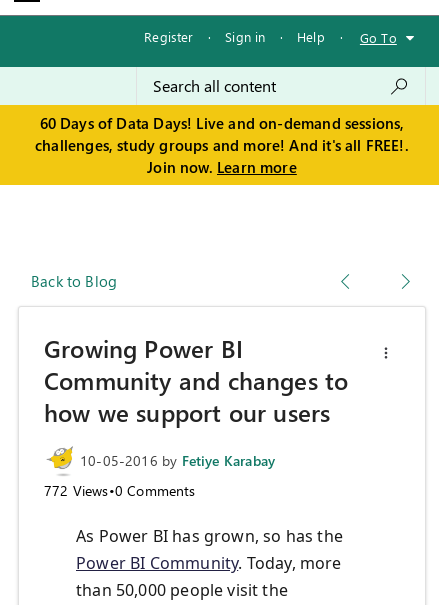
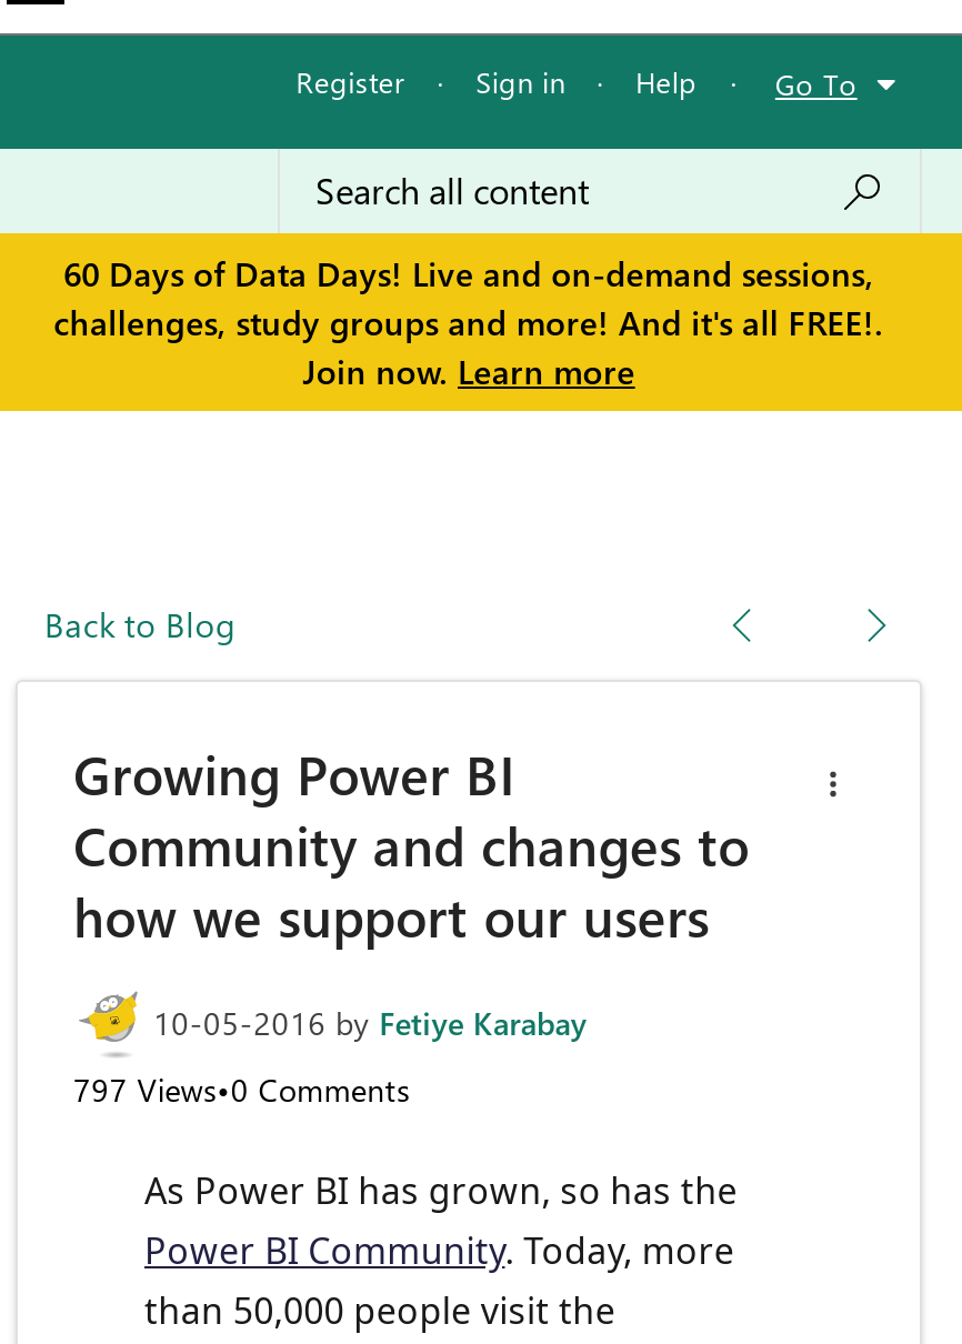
- 772 Views•0 Comments
+ 797 Views•0 Comments
